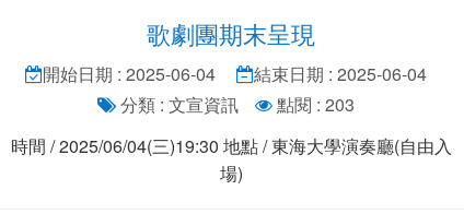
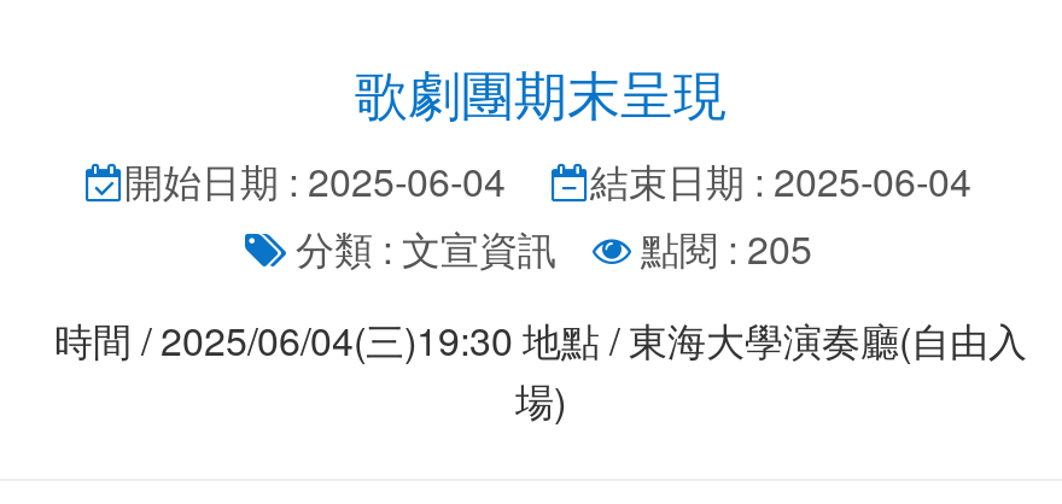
- 分類 : 文宣資訊 點閱 : 203
+ 分類 : 文宣資訊 點閱 : 205
